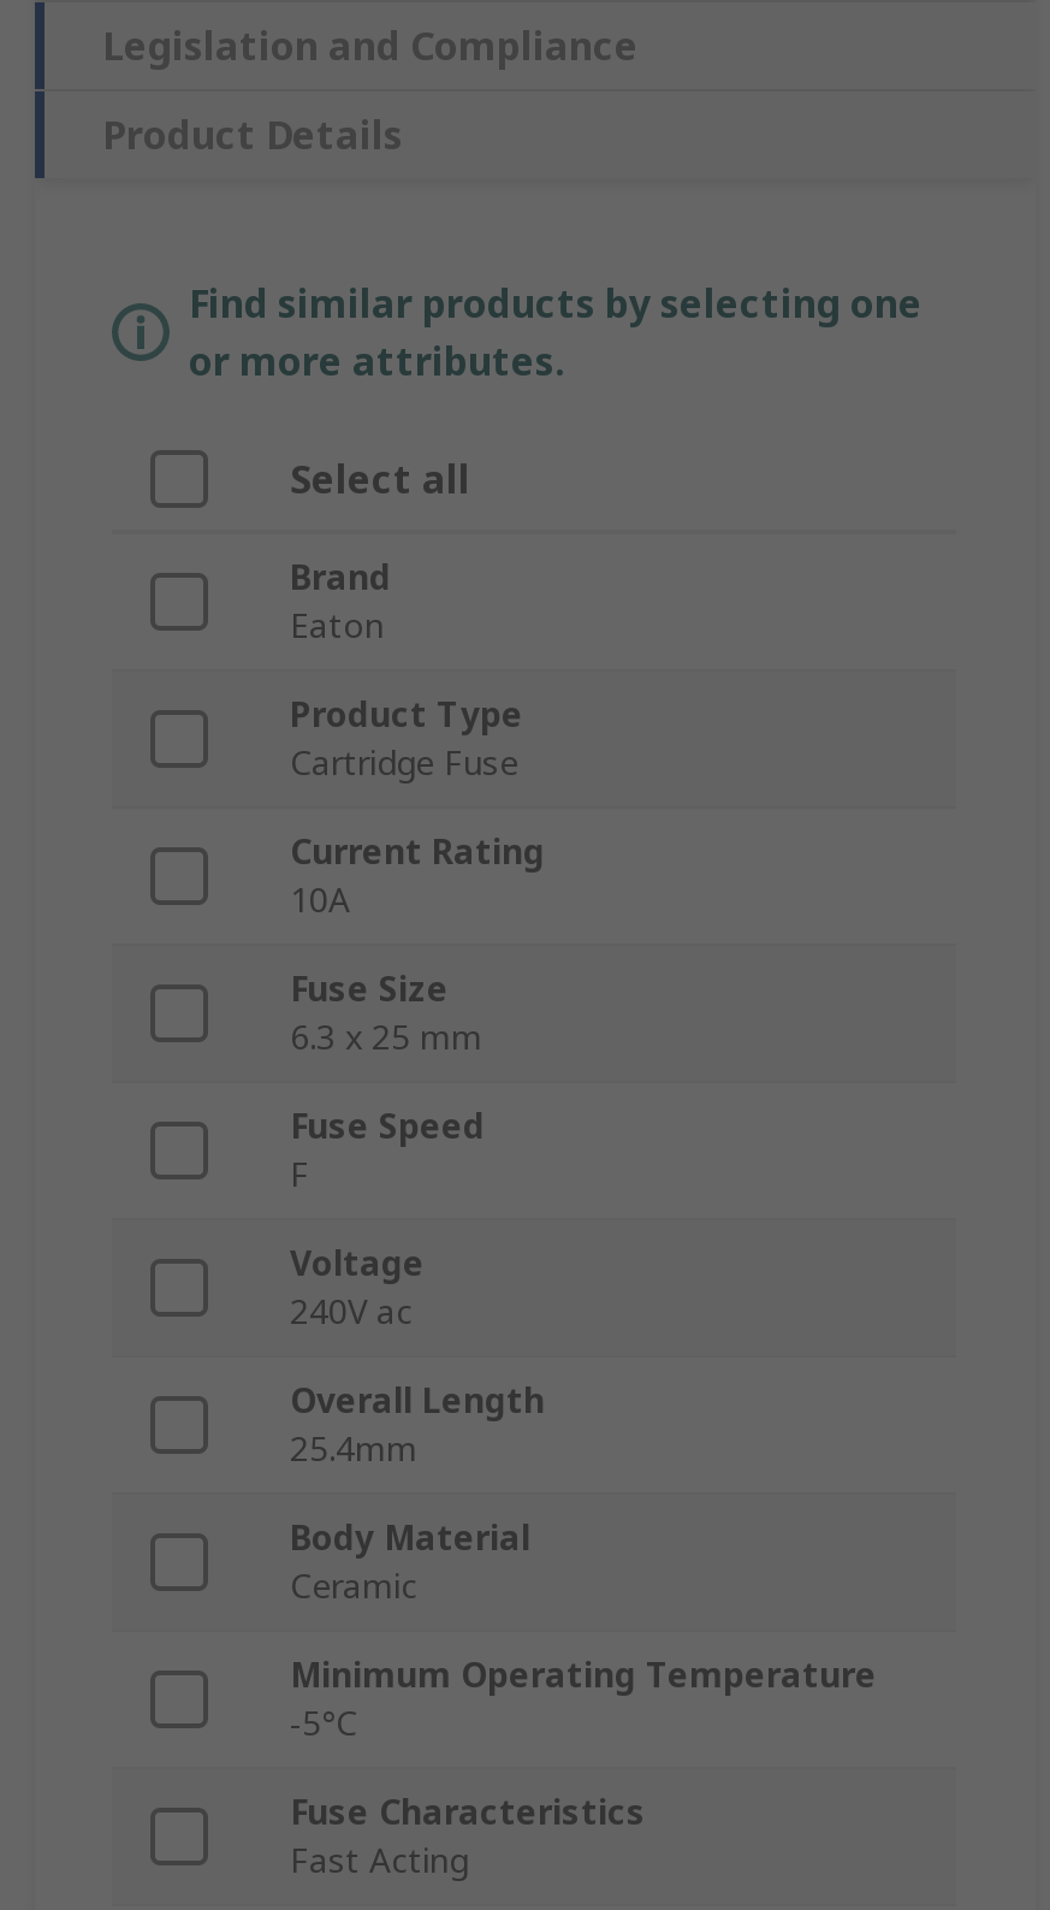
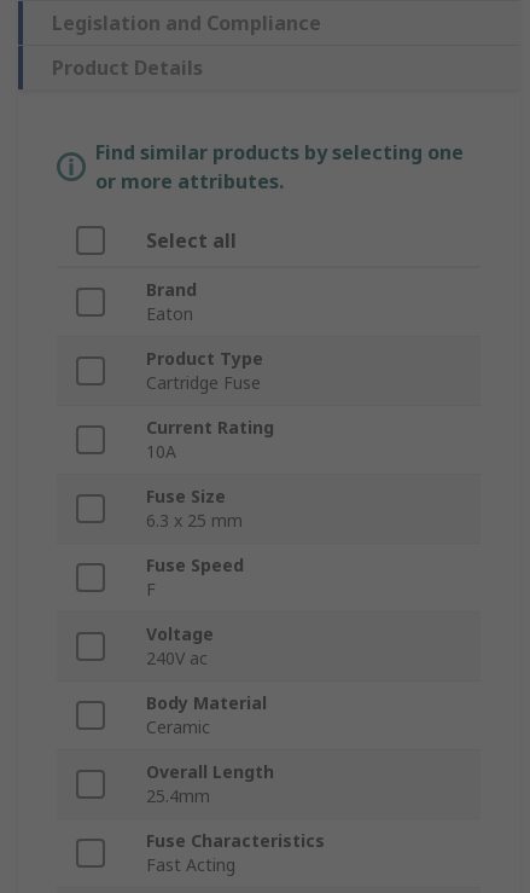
moved down: Overall Length | 25.4mm

- Minimum Operating Temperature
- -5°C
